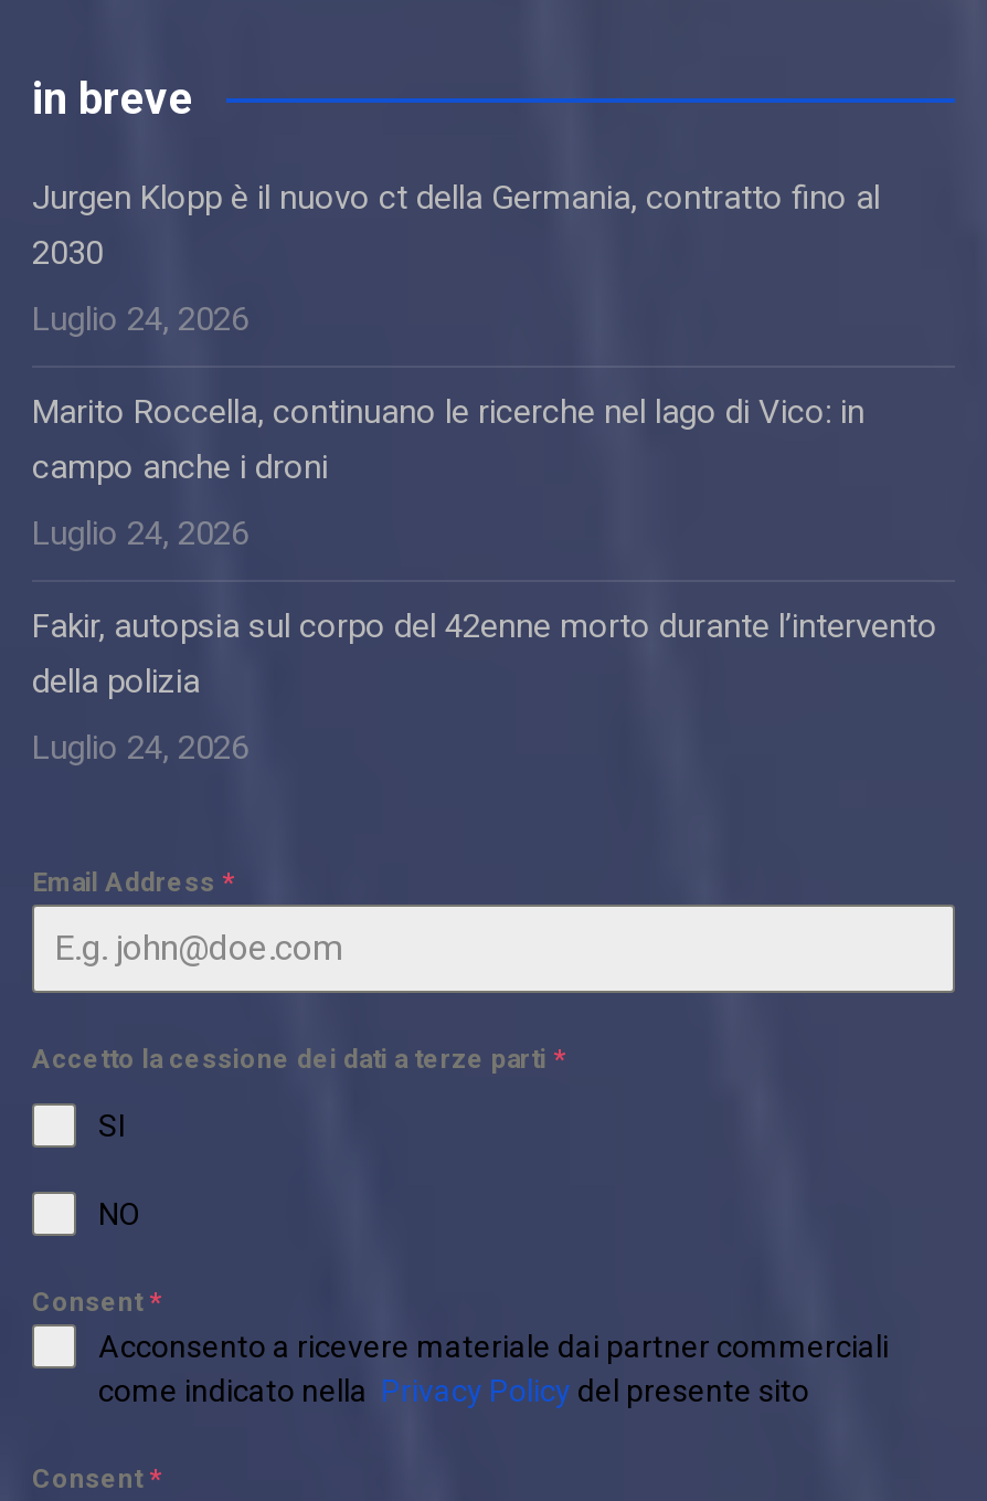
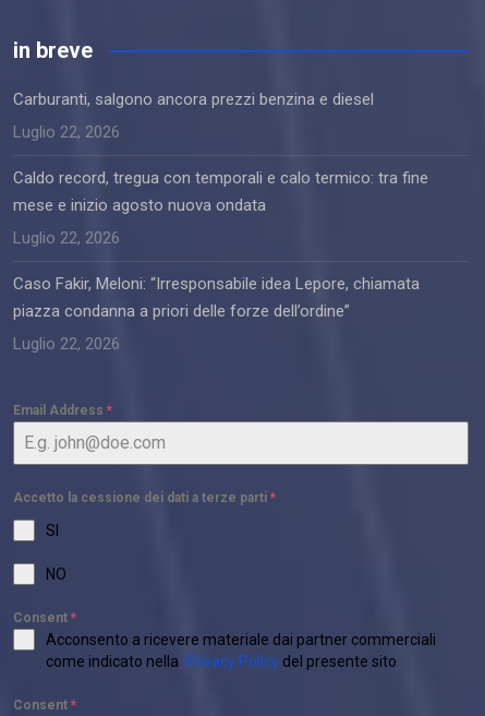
- Jurgen Klopp è il nuovo ct della Germania, contratto fino al
- 2030
+ Carburanti, salgono ancora prezzi benzina e diesel

- Luglio 24, 2026
+ Luglio 22, 2026

- Marito Roccella, continuano le ricerche nel lago di Vico: in
- campo anche i droni
+ Caldo record, tregua con temporali e calo termico: tra fine
+ mese e inizio agosto nuova ondata

- Luglio 24, 2026
+ Luglio 22, 2026

- Fakir, autopsia sul corpo del 42enne morto durante l’intervento
- della polizia
+ Caso Fakir, Meloni: “Irresponsabile idea Lepore, chiamata
+ piazza condanna a priori delle forze dell’ordine”

- Luglio 24, 2026
+ Luglio 22, 2026
